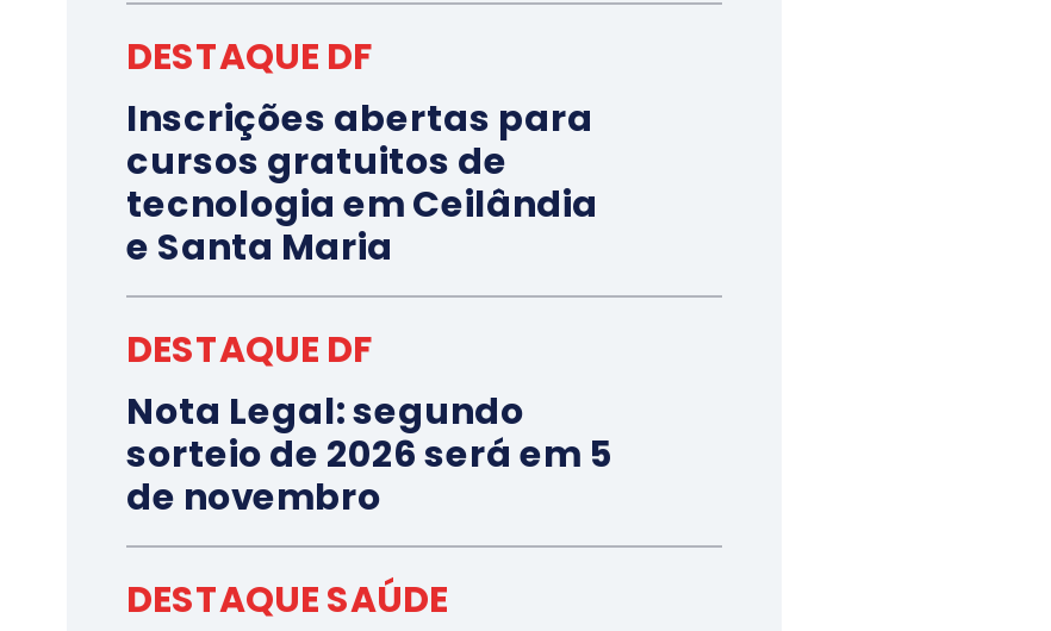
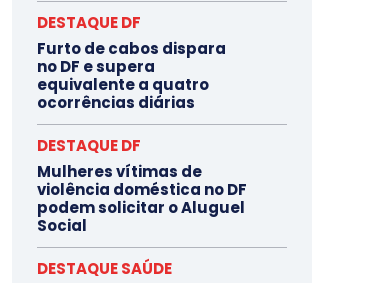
- Inscrições abertas para
- cursos gratuitos de
- tecnologia em Ceilândia
- e Santa Maria
+ Furto de cabos dispara
+ no DF e supera
+ equivalente a quatro
+ ocorrências diárias

- Nota Legal: segundo
- sorteio de 2026 será em 5
- de novembro
+ Mulheres vítimas de
+ violência doméstica no DF
+ podem solicitar o Aluguel
+ Social
